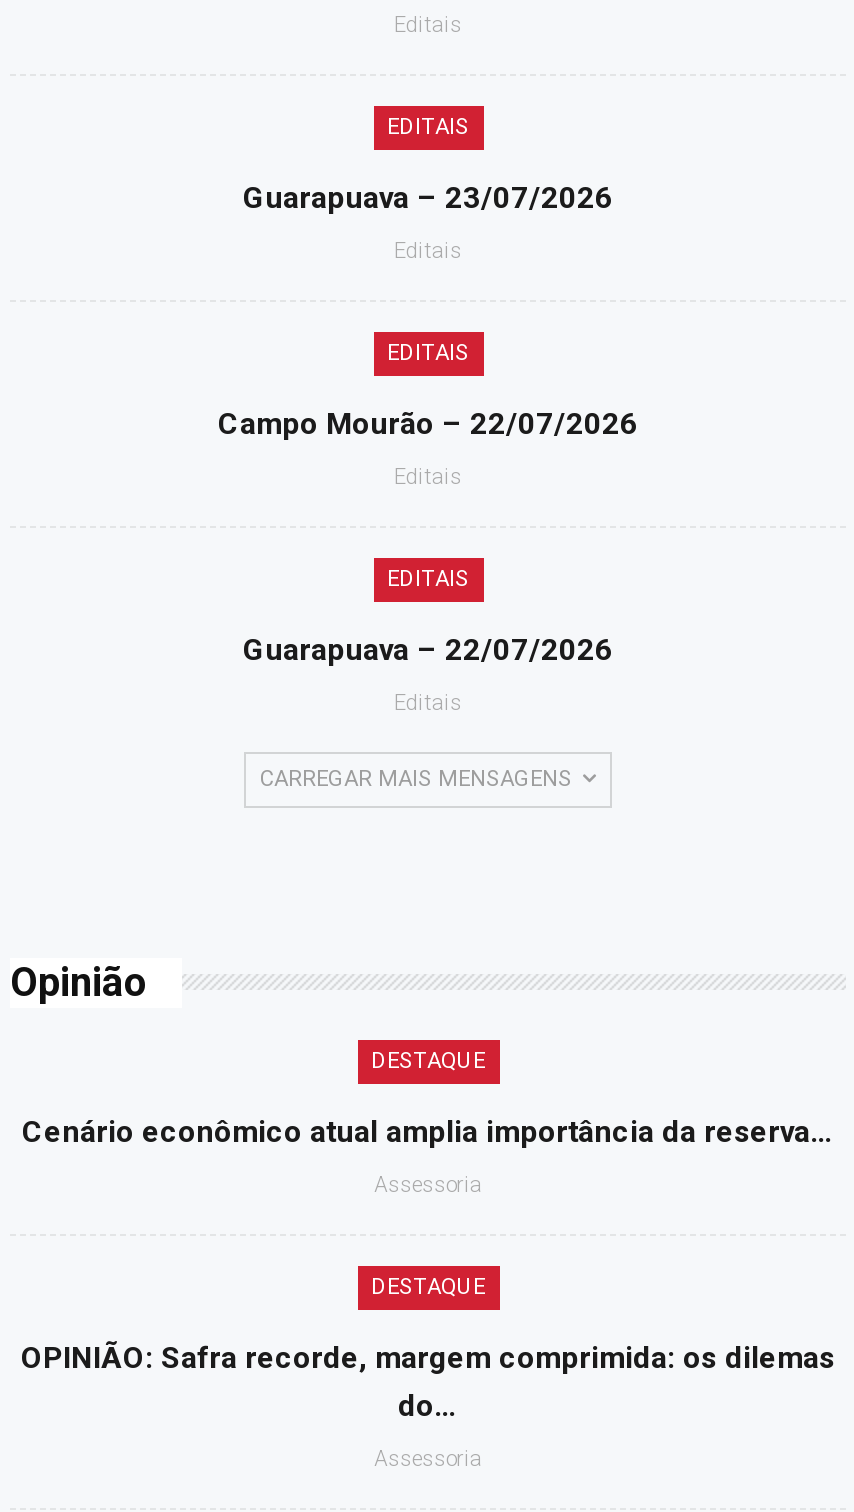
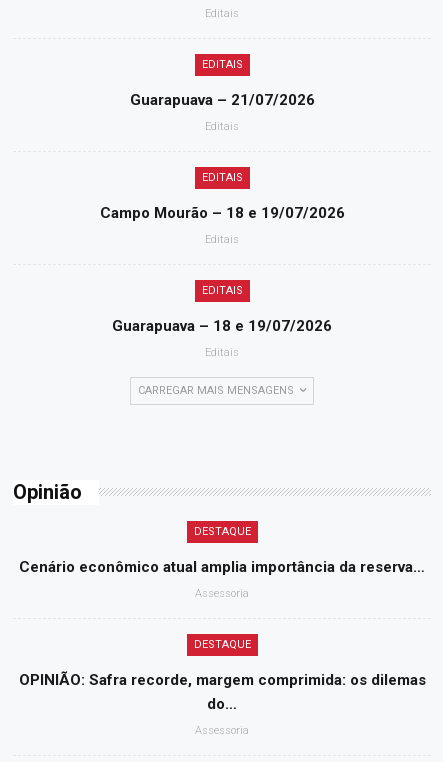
- Guarapuava – 23/07/2026
+ Guarapuava – 21/07/2026

- Campo Mourão – 22/07/2026
+ Campo Mourão – 18 e 19/07/2026

- Guarapuava – 22/07/2026
+ Guarapuava – 18 e 19/07/2026
